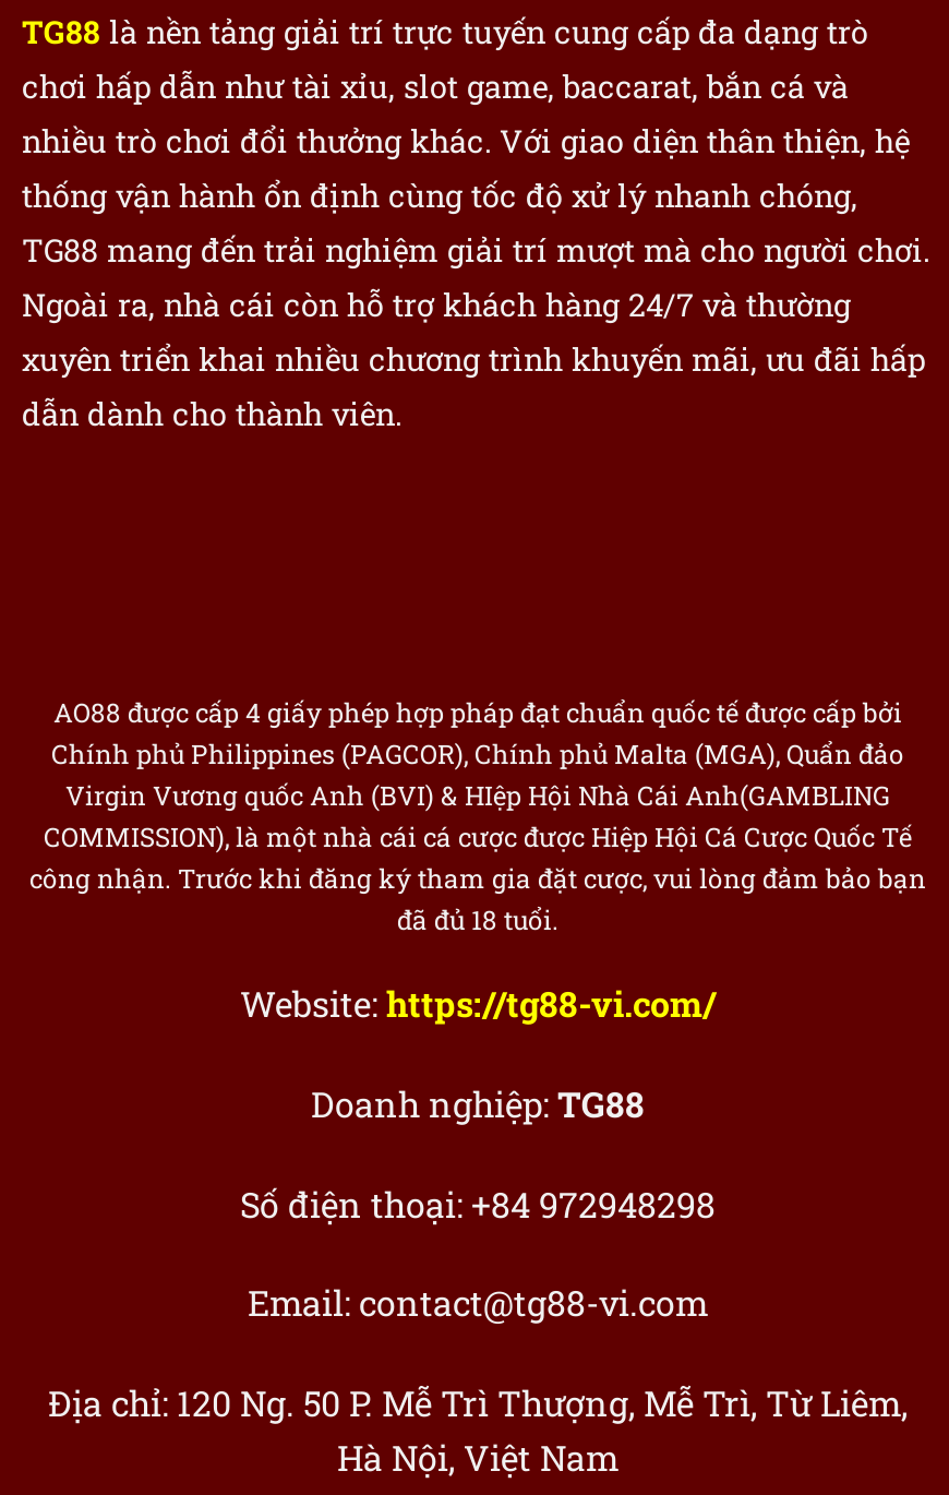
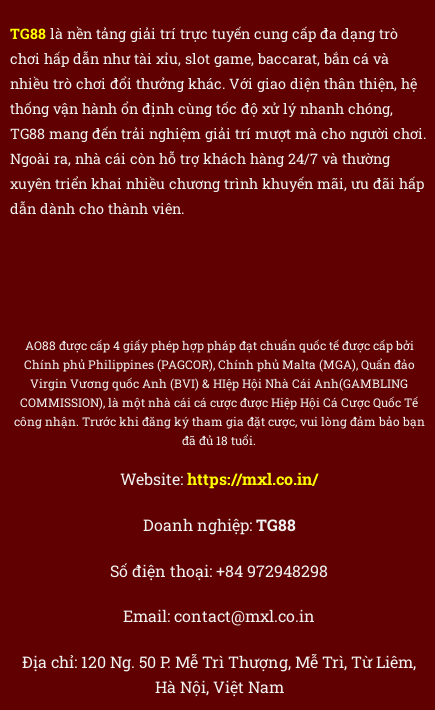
- Website: https://tg88-vi.com/
+ Website: https://mxl.co.in/

- Email: contact@tg88-vi.com
+ Email: contact@mxl.co.in
